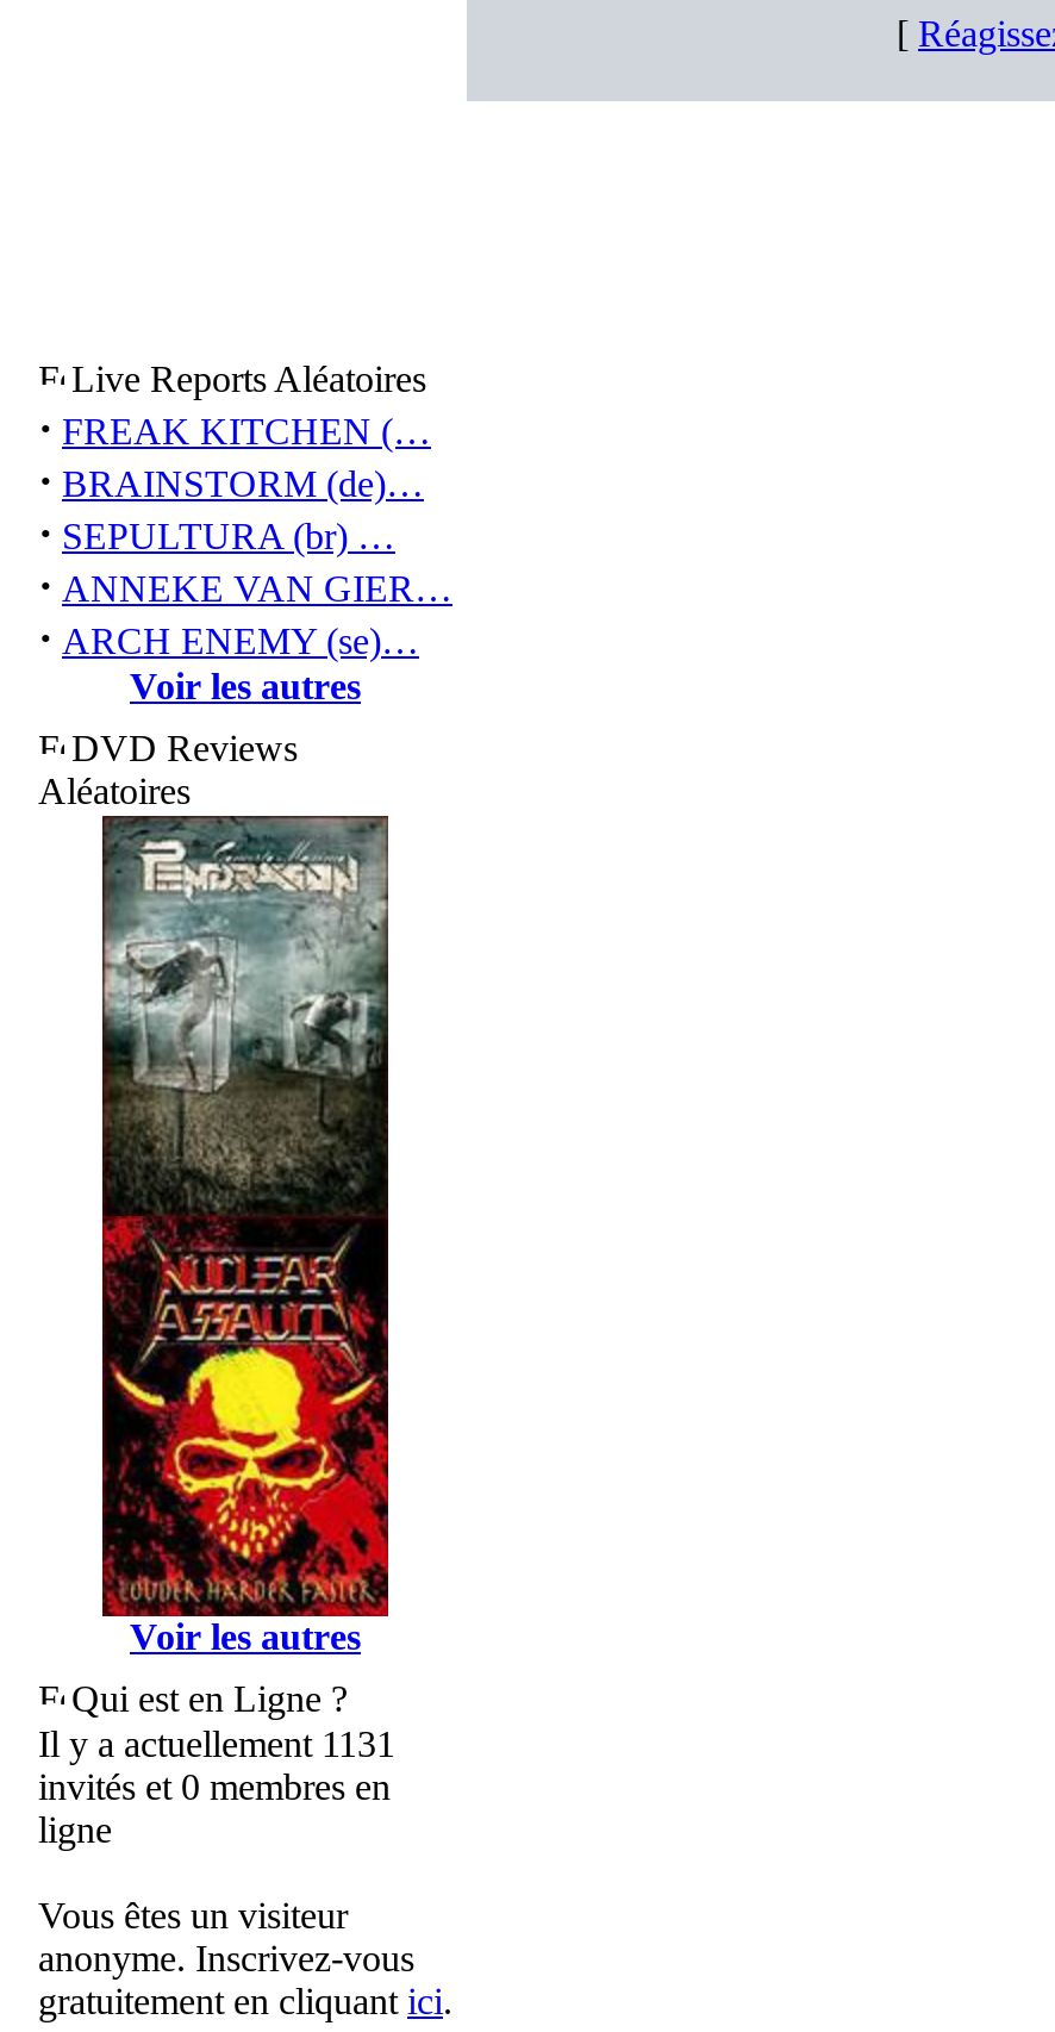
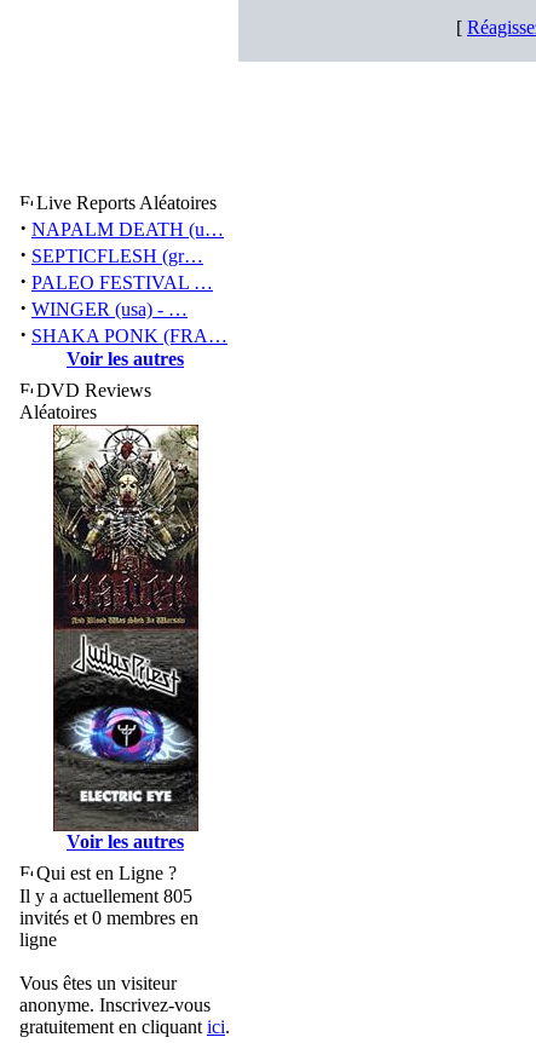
- · FREAK KITCHEN (…
- · BRAINSTORM (de)…
- · SEPULTURA (br) …
- · ANNEKE VAN GIER…
- · ARCH ENEMY (se)…
+ · NAPALM DEATH (u…
+ · SEPTICFLESH (gr…
+ · PALEO FESTIVAL …
+ · WINGER (usa) - …
+ · SHAKA PONK (FRA…

- [image]
+ [image]

- Il y a actuellement 1131
+ Il y a actuellement 805
